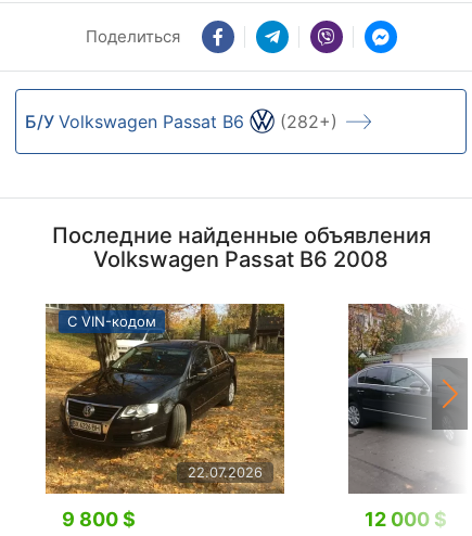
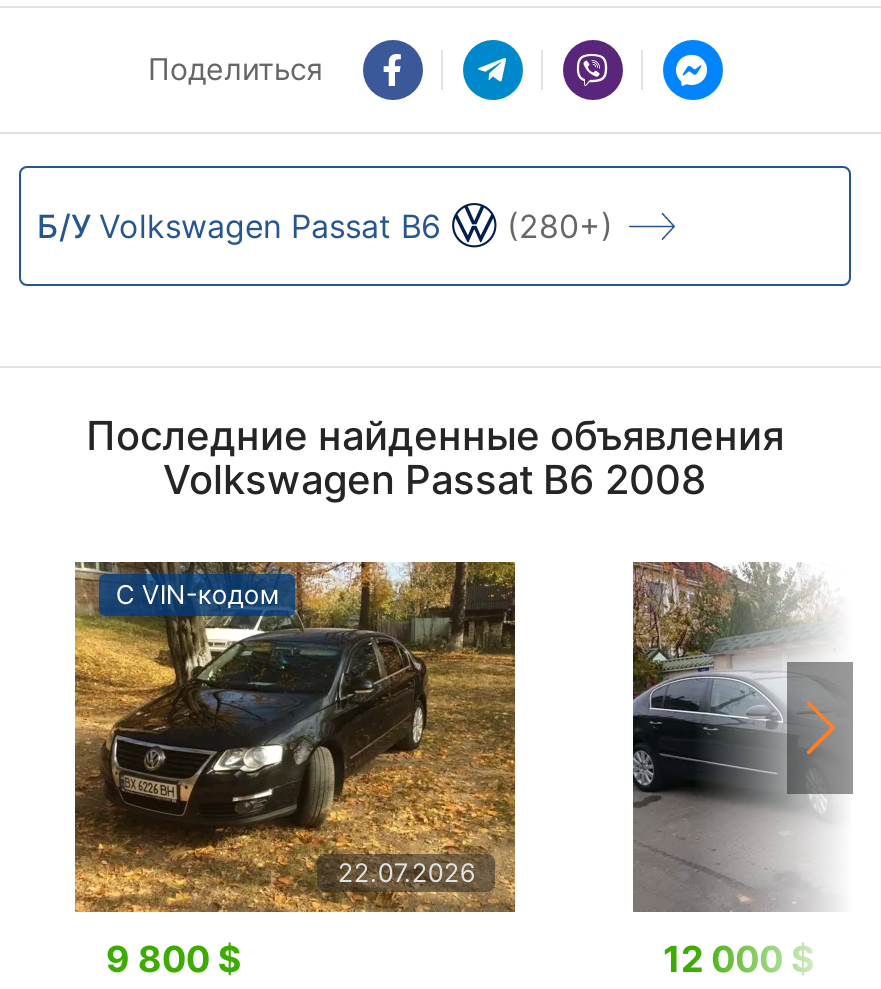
- (282+)
+ (280+)
